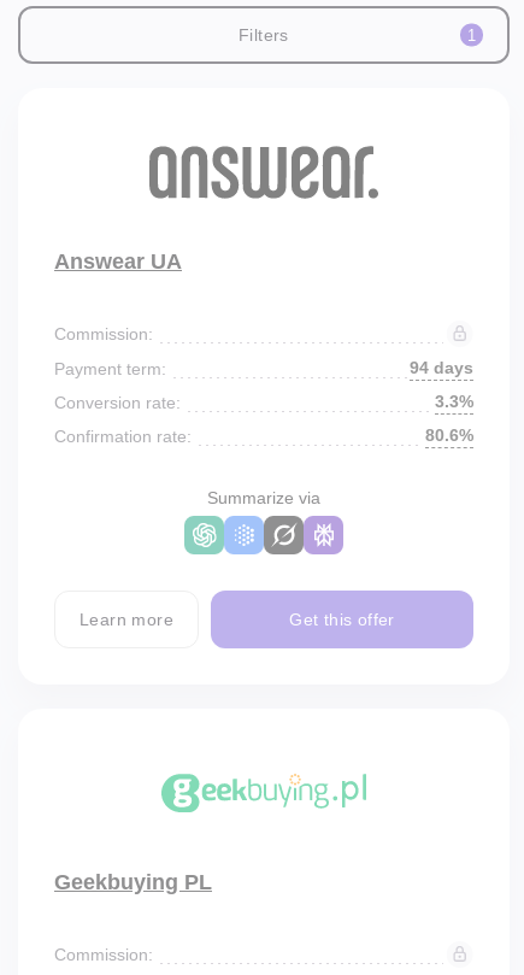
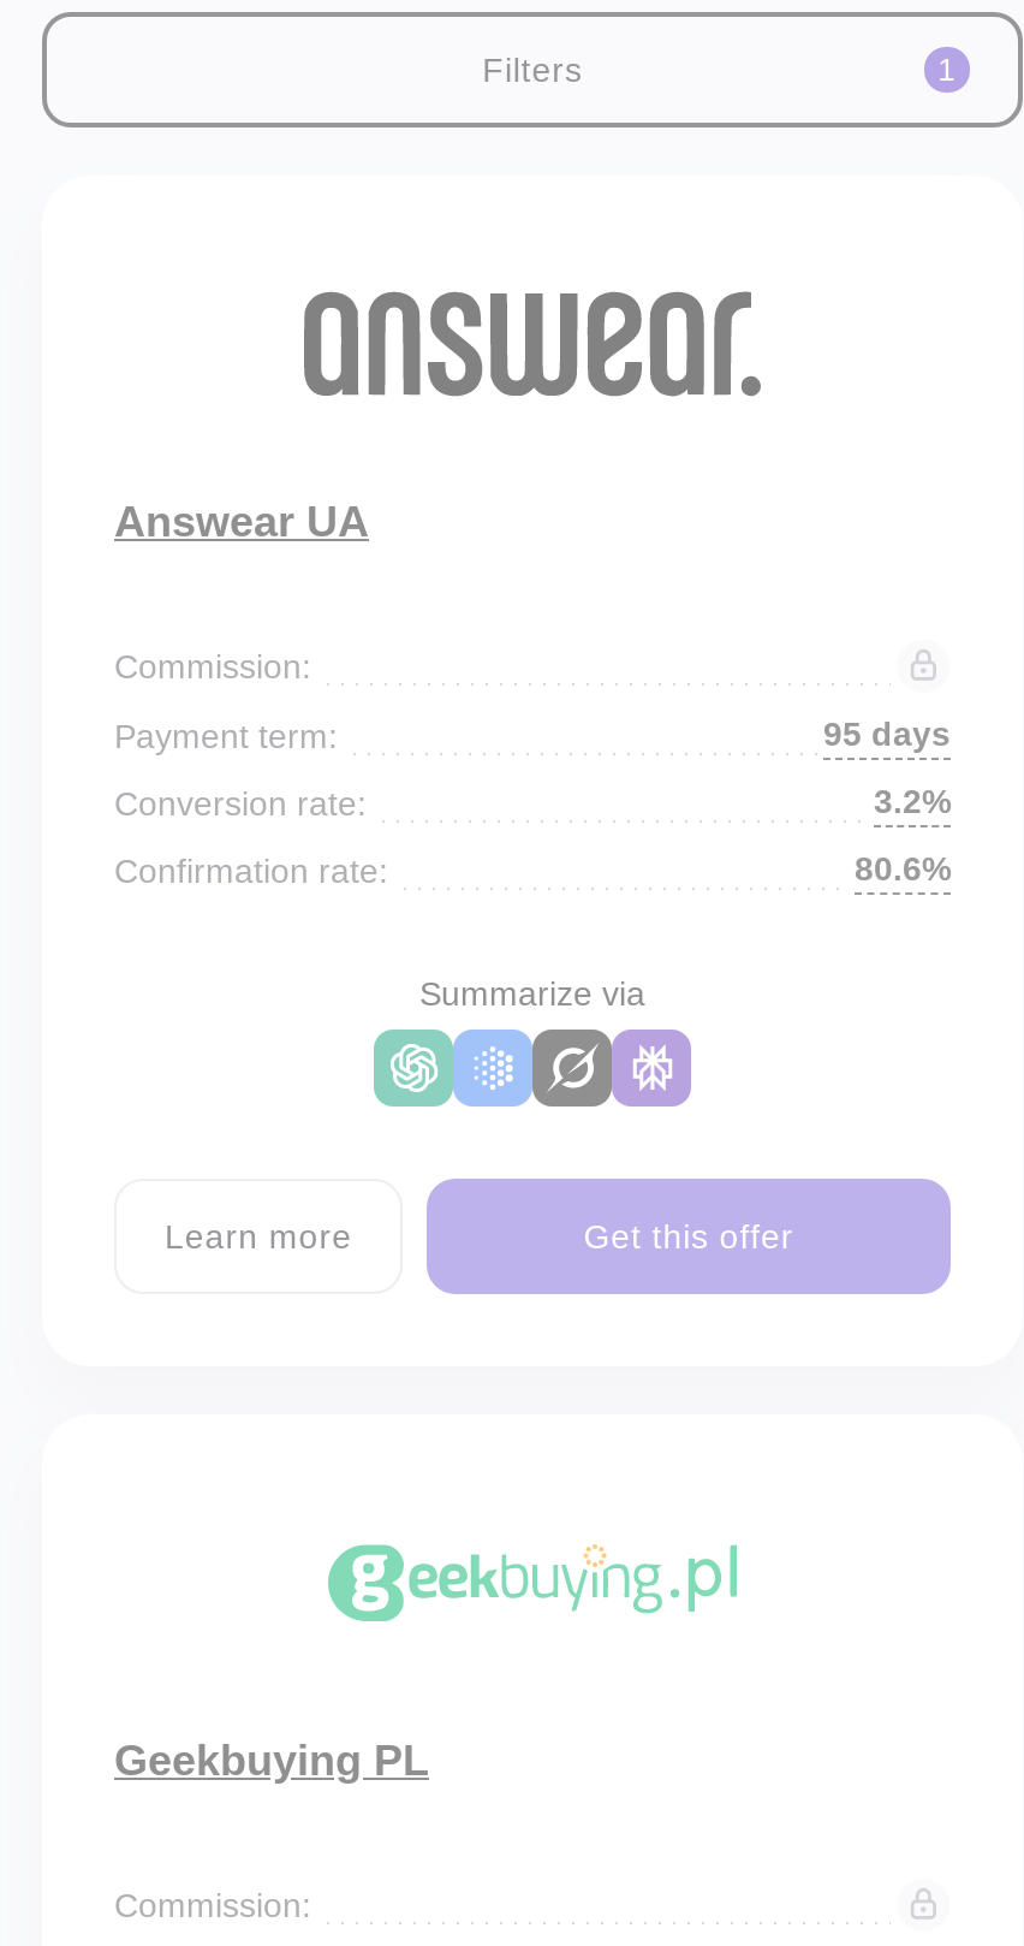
- 94 days
+ 95 days

- 3.3%
+ 3.2%
